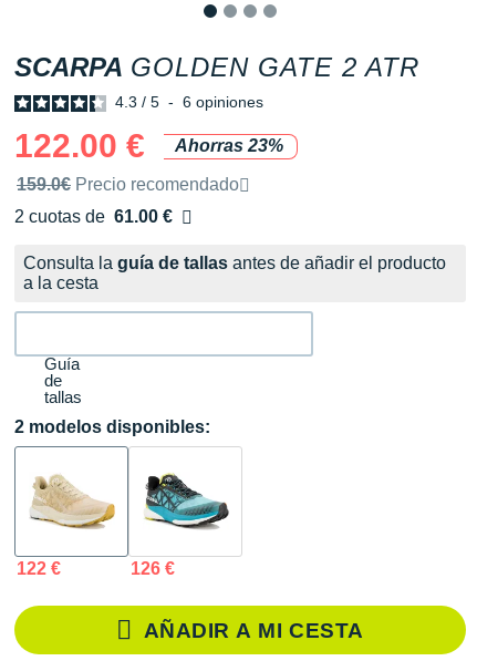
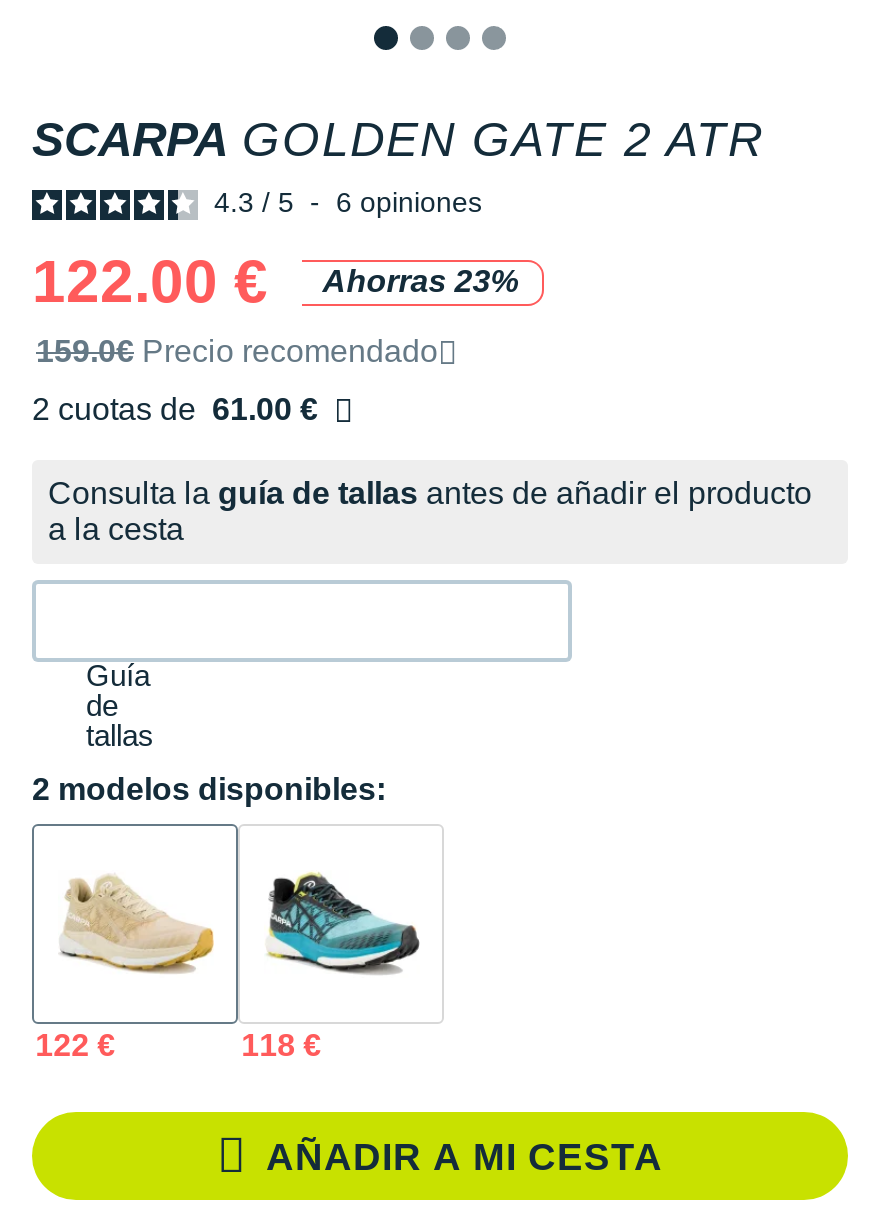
- 126 €
+ 118 €
